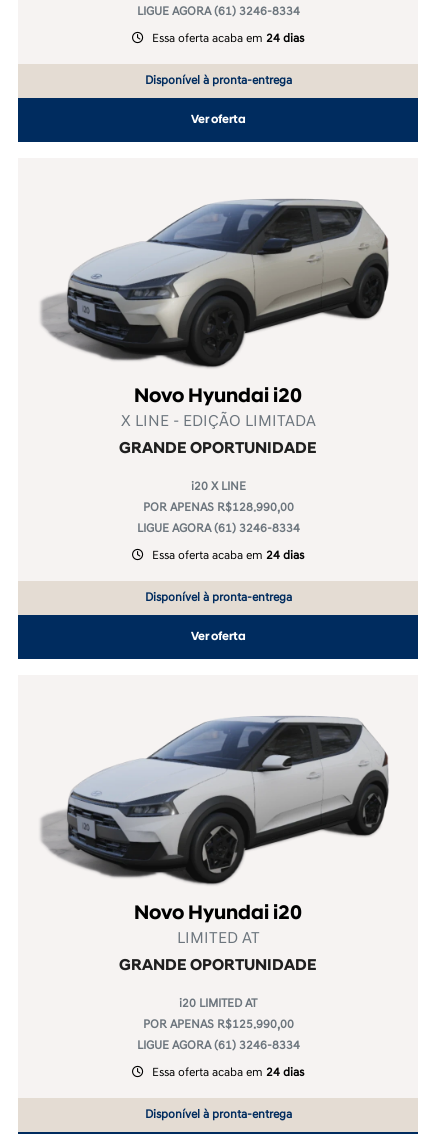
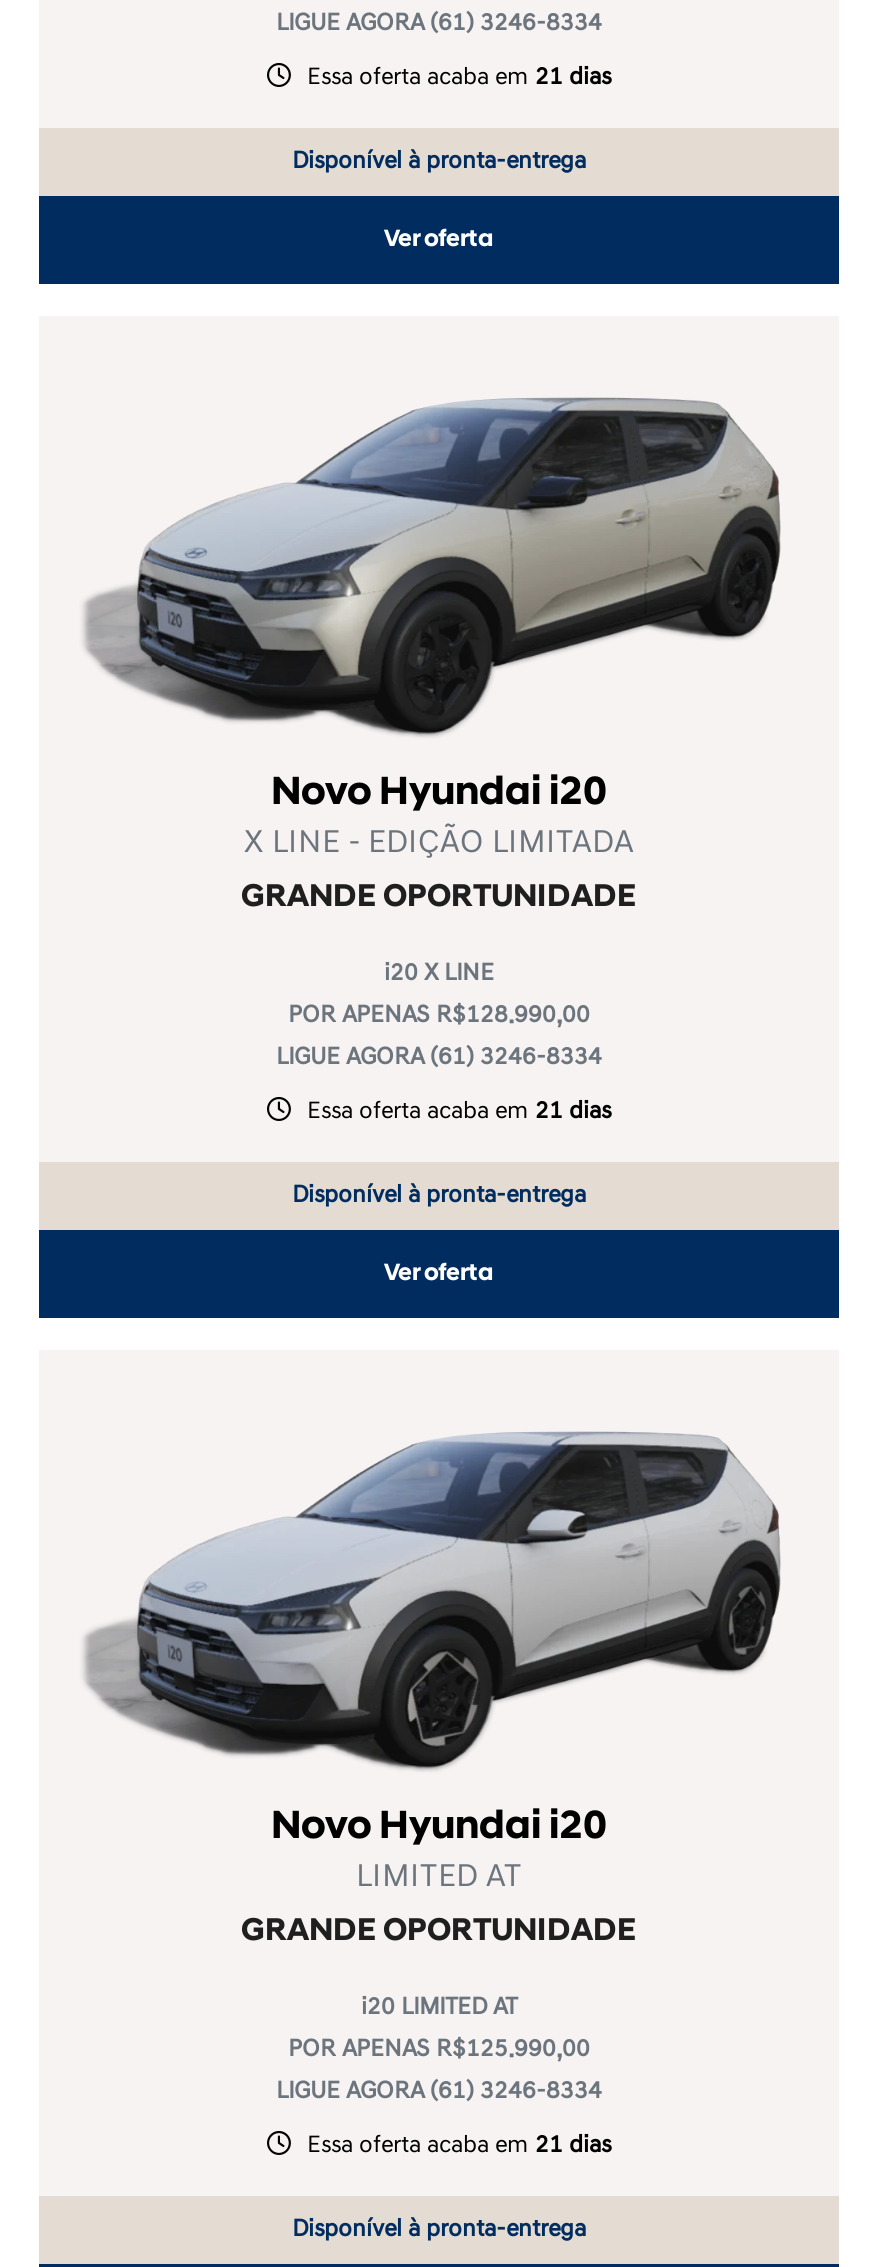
- Essa oferta acaba em 24 dias
+ Essa oferta acaba em 21 dias

- Essa oferta acaba em 24 dias
+ Essa oferta acaba em 21 dias

- Essa oferta acaba em 24 dias
+ Essa oferta acaba em 21 dias
